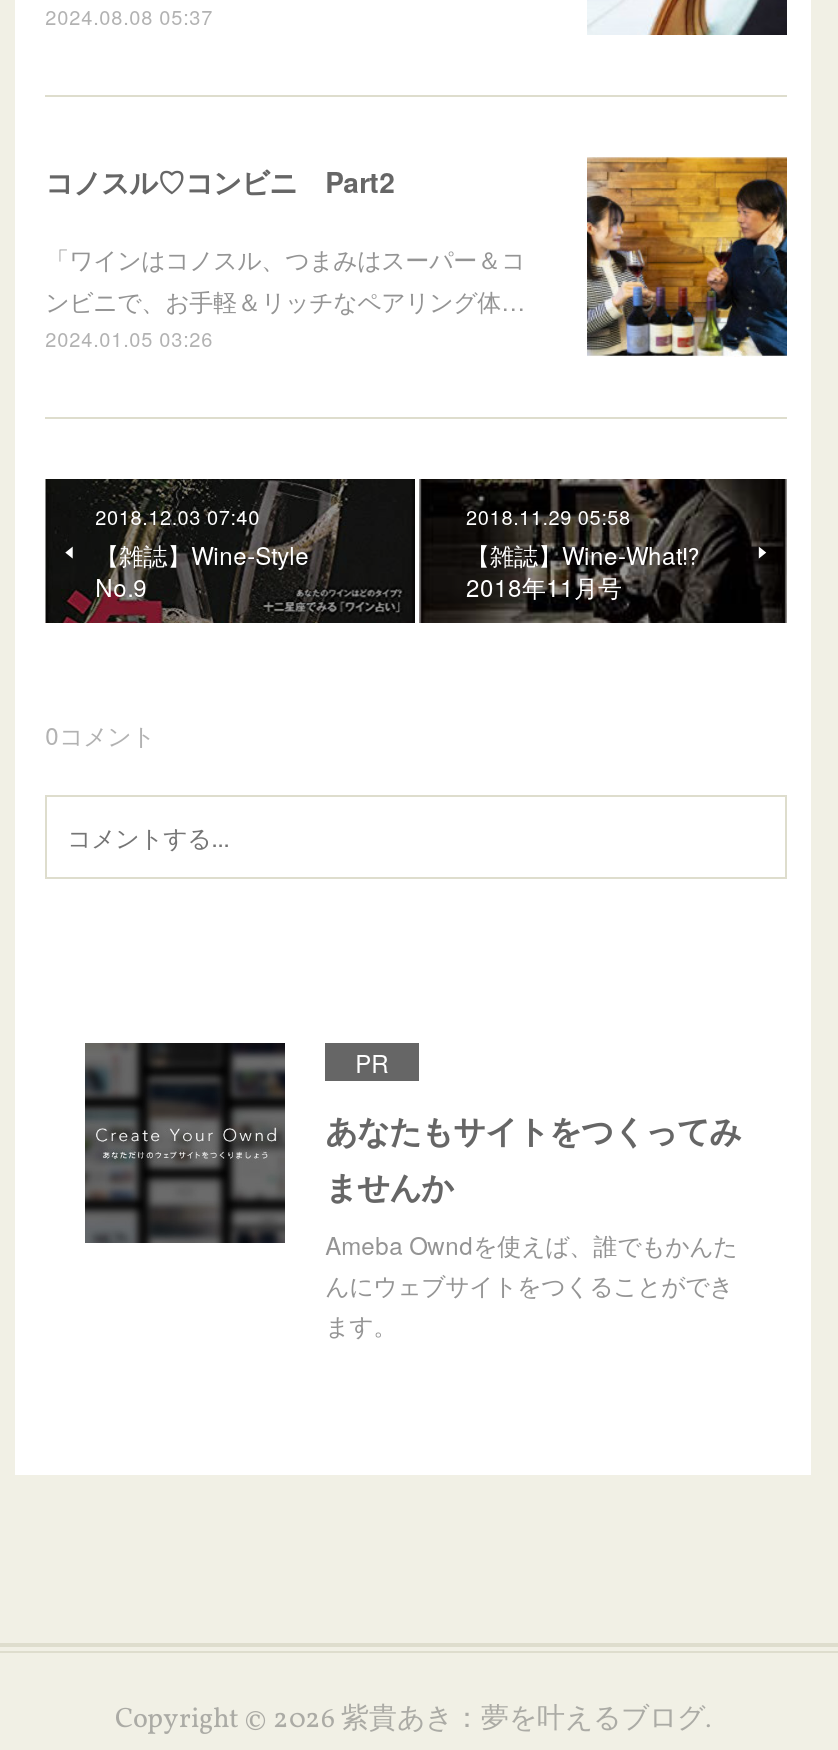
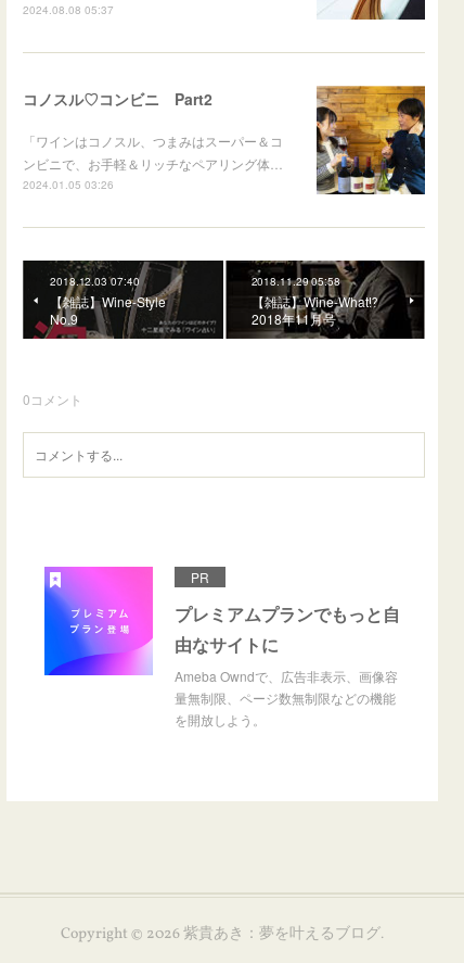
- [image]
- あなたもサイトをつくってみ
- ませんか
- Ameba Owndを使えば、誰でもかんた
- んにウェブサイトをつくることができ
- ます。
+ [image]
+ プレミアムプランでもっと自
+ 由なサイトに
+ Ameba Owndで、広告非表示、画像容
+ 量無制限、ページ数無制限などの機能
+ を開放しよう。
